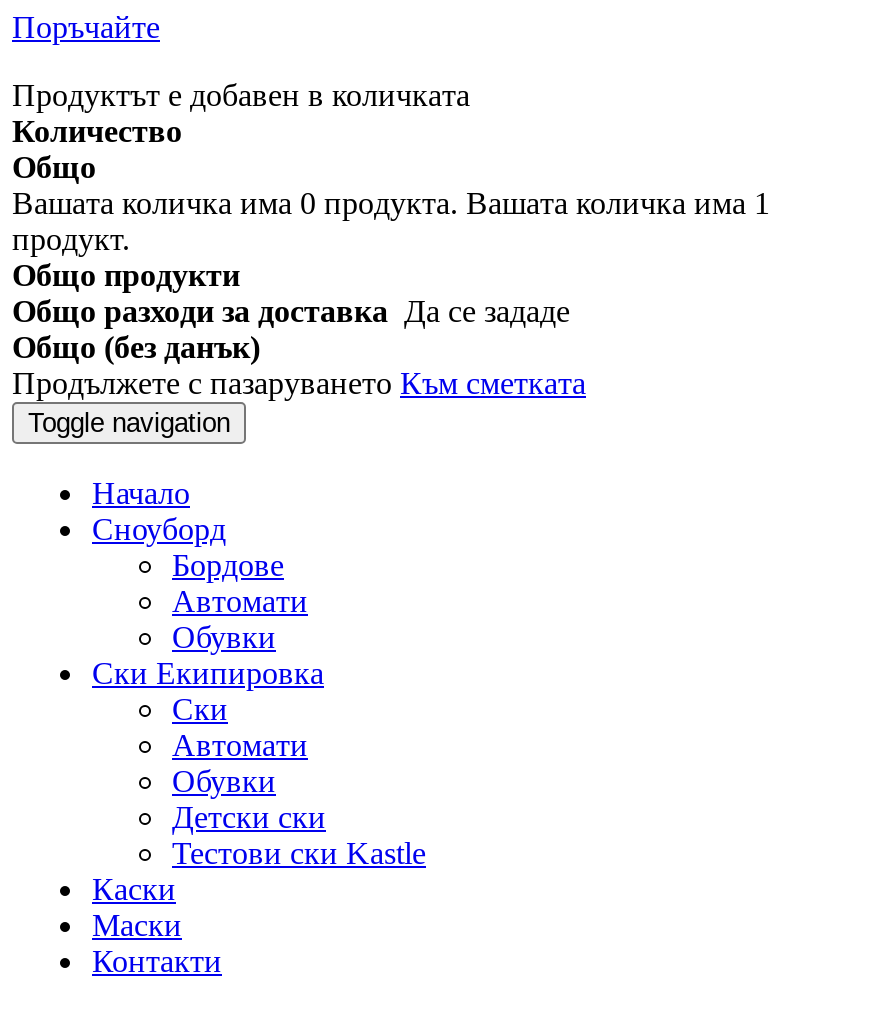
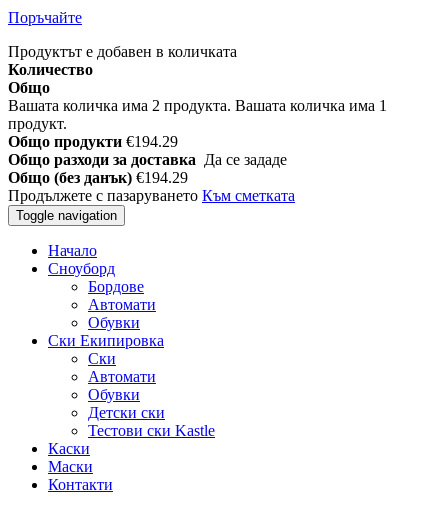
- Вашата количка има 0 продукта. Вашата количка има 1
+ Вашата количка има 2 продукта. Вашата количка има 1

- Общо продукти
+ Общо продукти €194.29

- Общо (без данък)
+ Общо (без данък) €194.29
